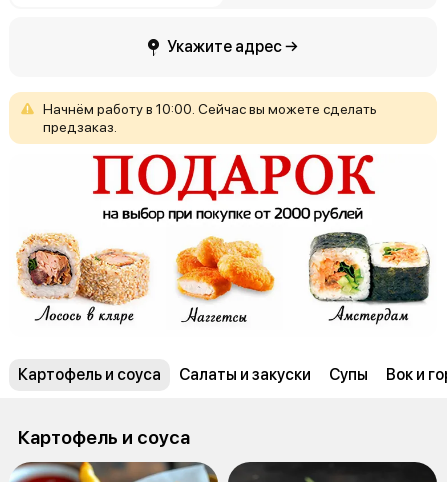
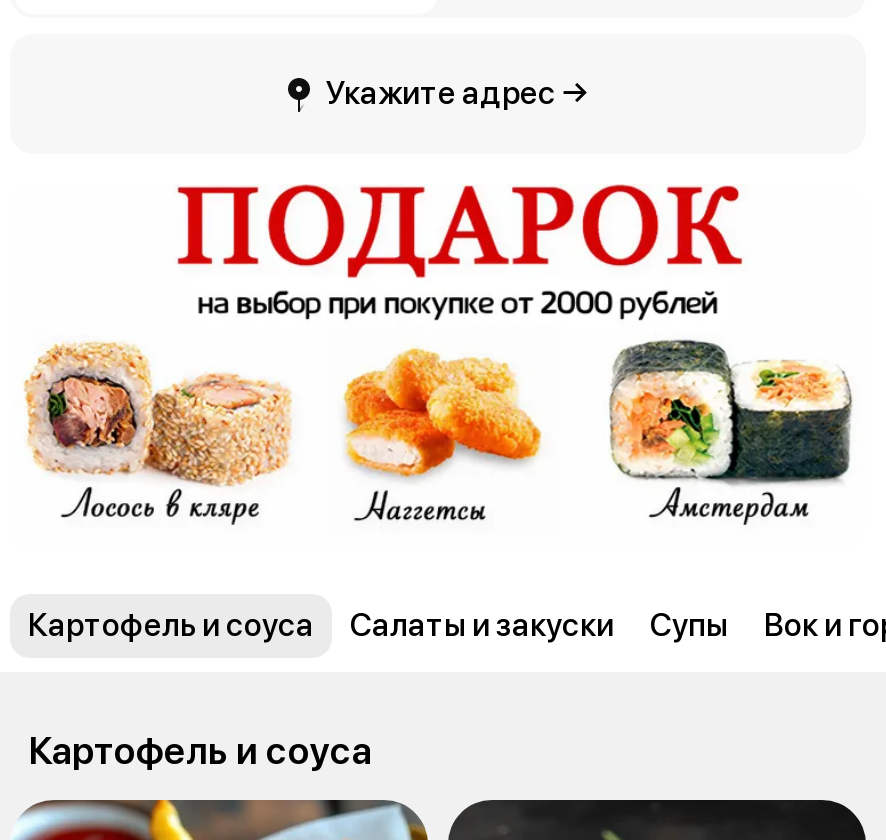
- Начнём работу в 10:00. Сейчас вы можете сделать
- предзаказ.
